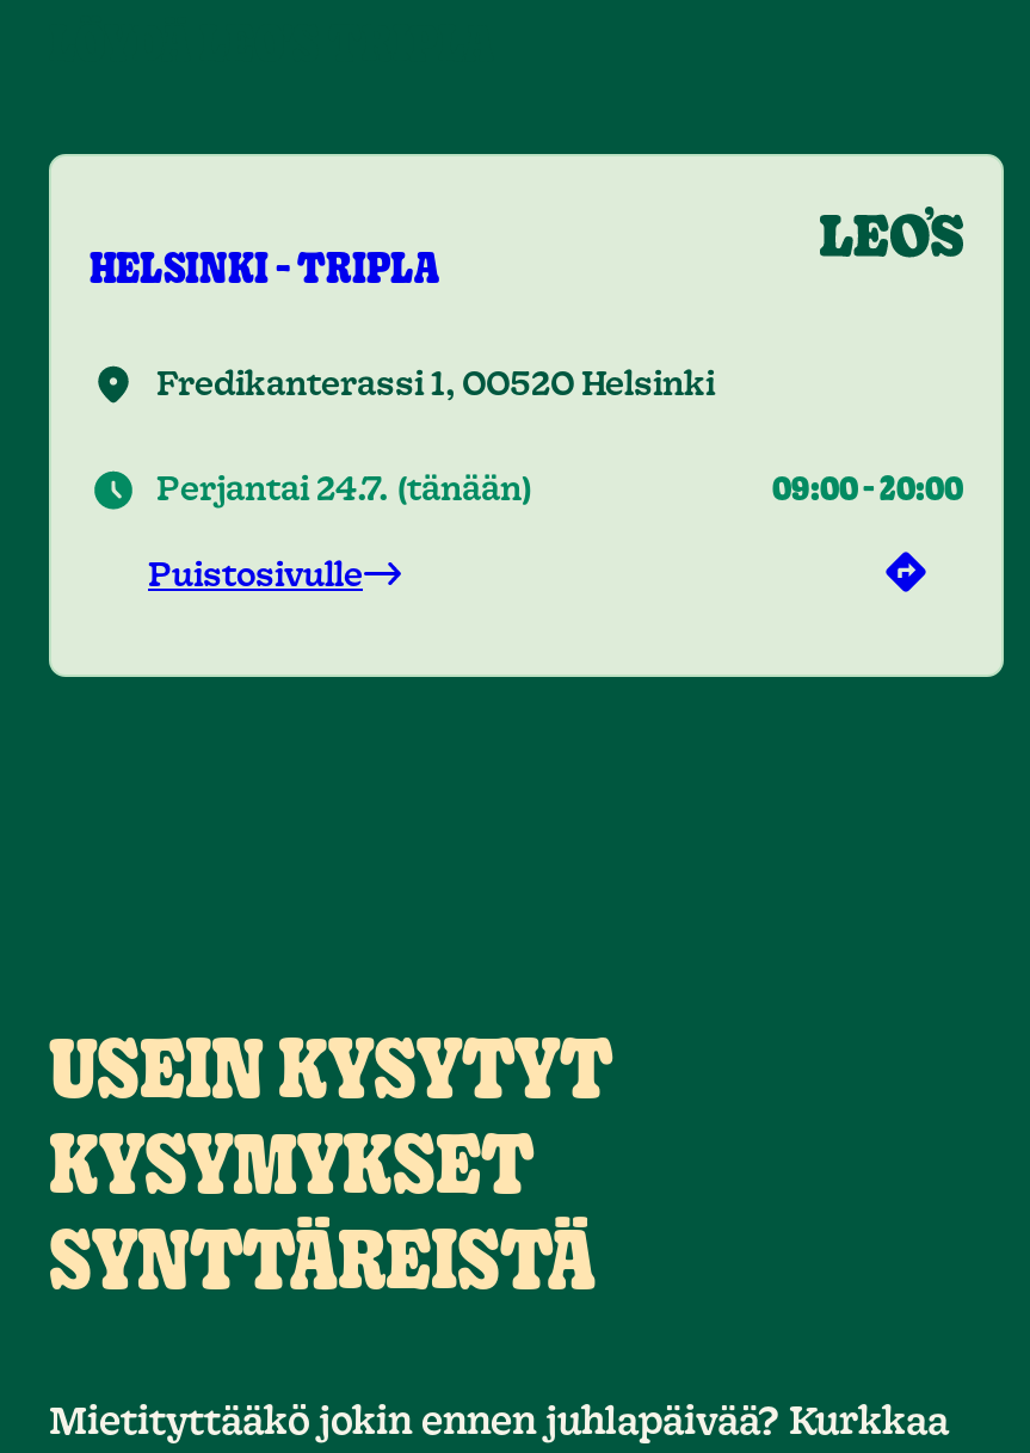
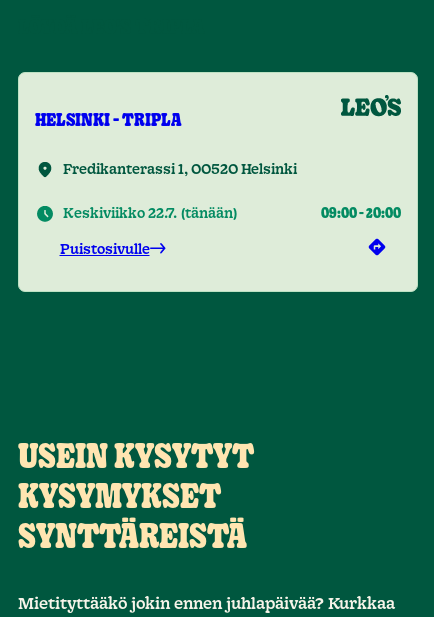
- Perjantai 24.7. (tänään)
+ Keskiviikko 22.7. (tänään)
